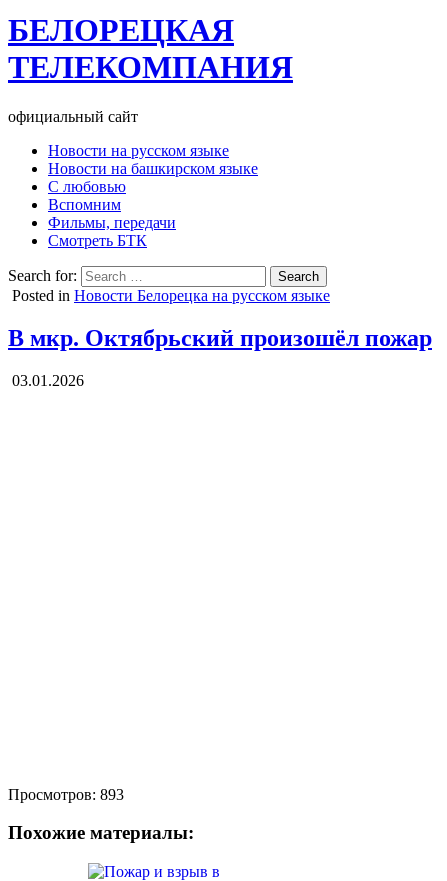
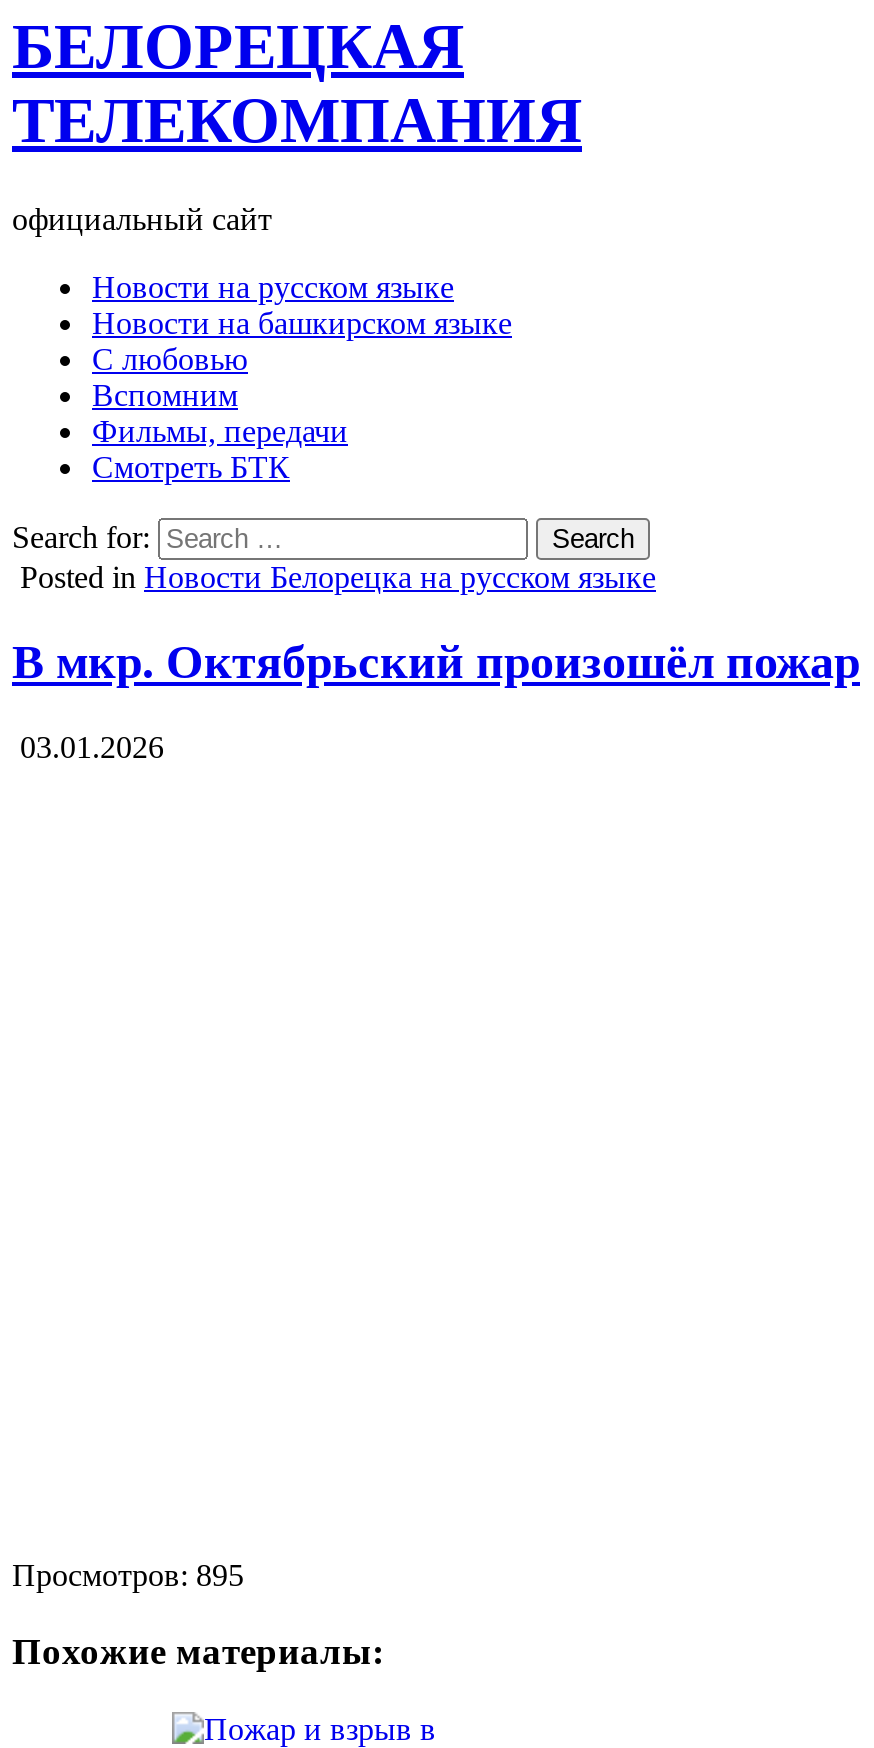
- Просмотров: 893
+ Просмотров: 895
